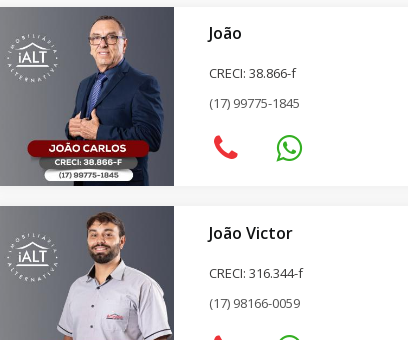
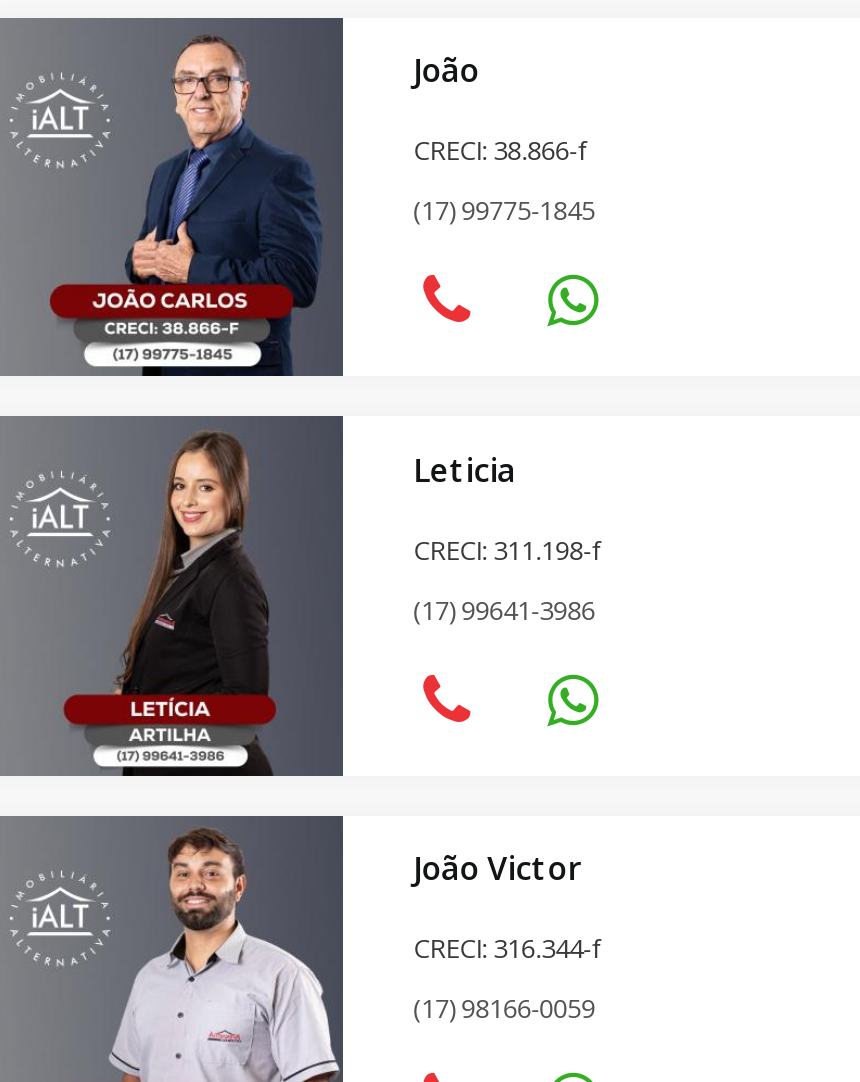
+ [image]

+ Leticia
+ CRECI: 311.198-f
+ (17) 99641-3986
